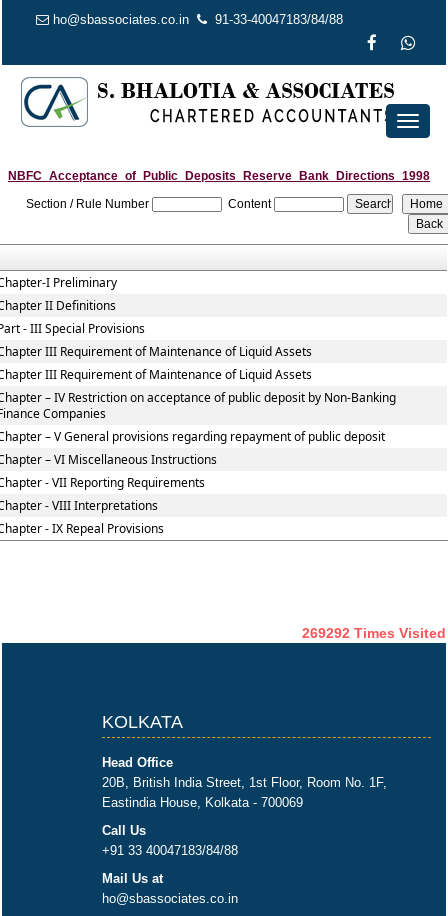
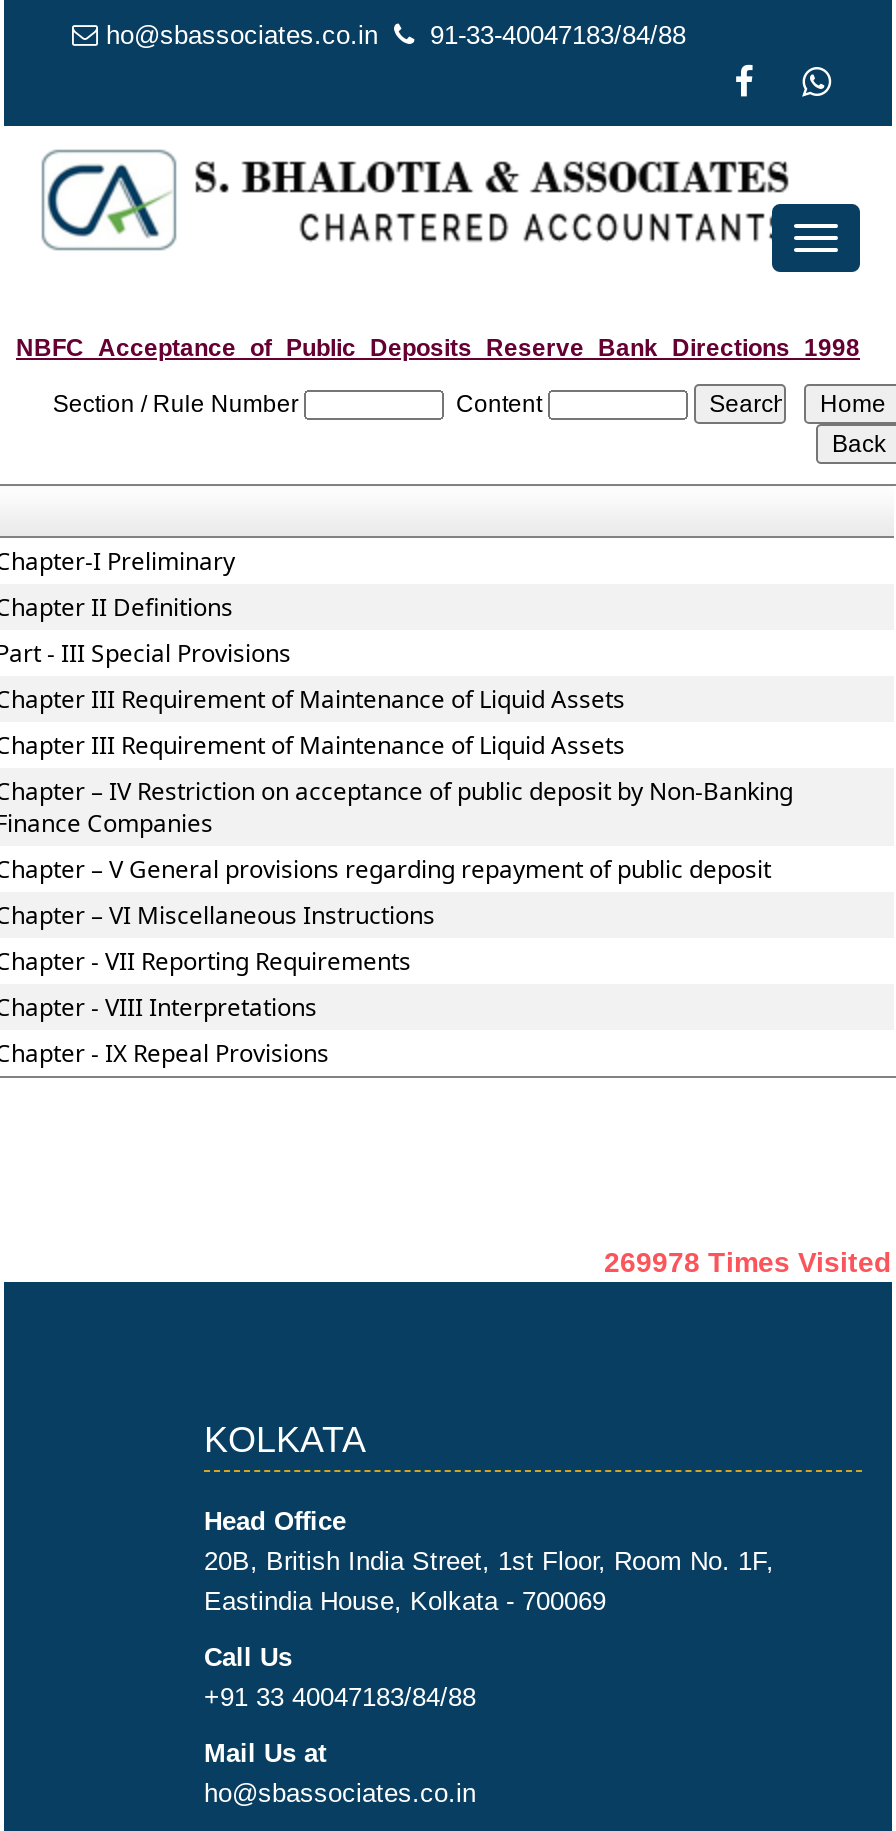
- 269292 Times Visited
+ 269978 Times Visited
